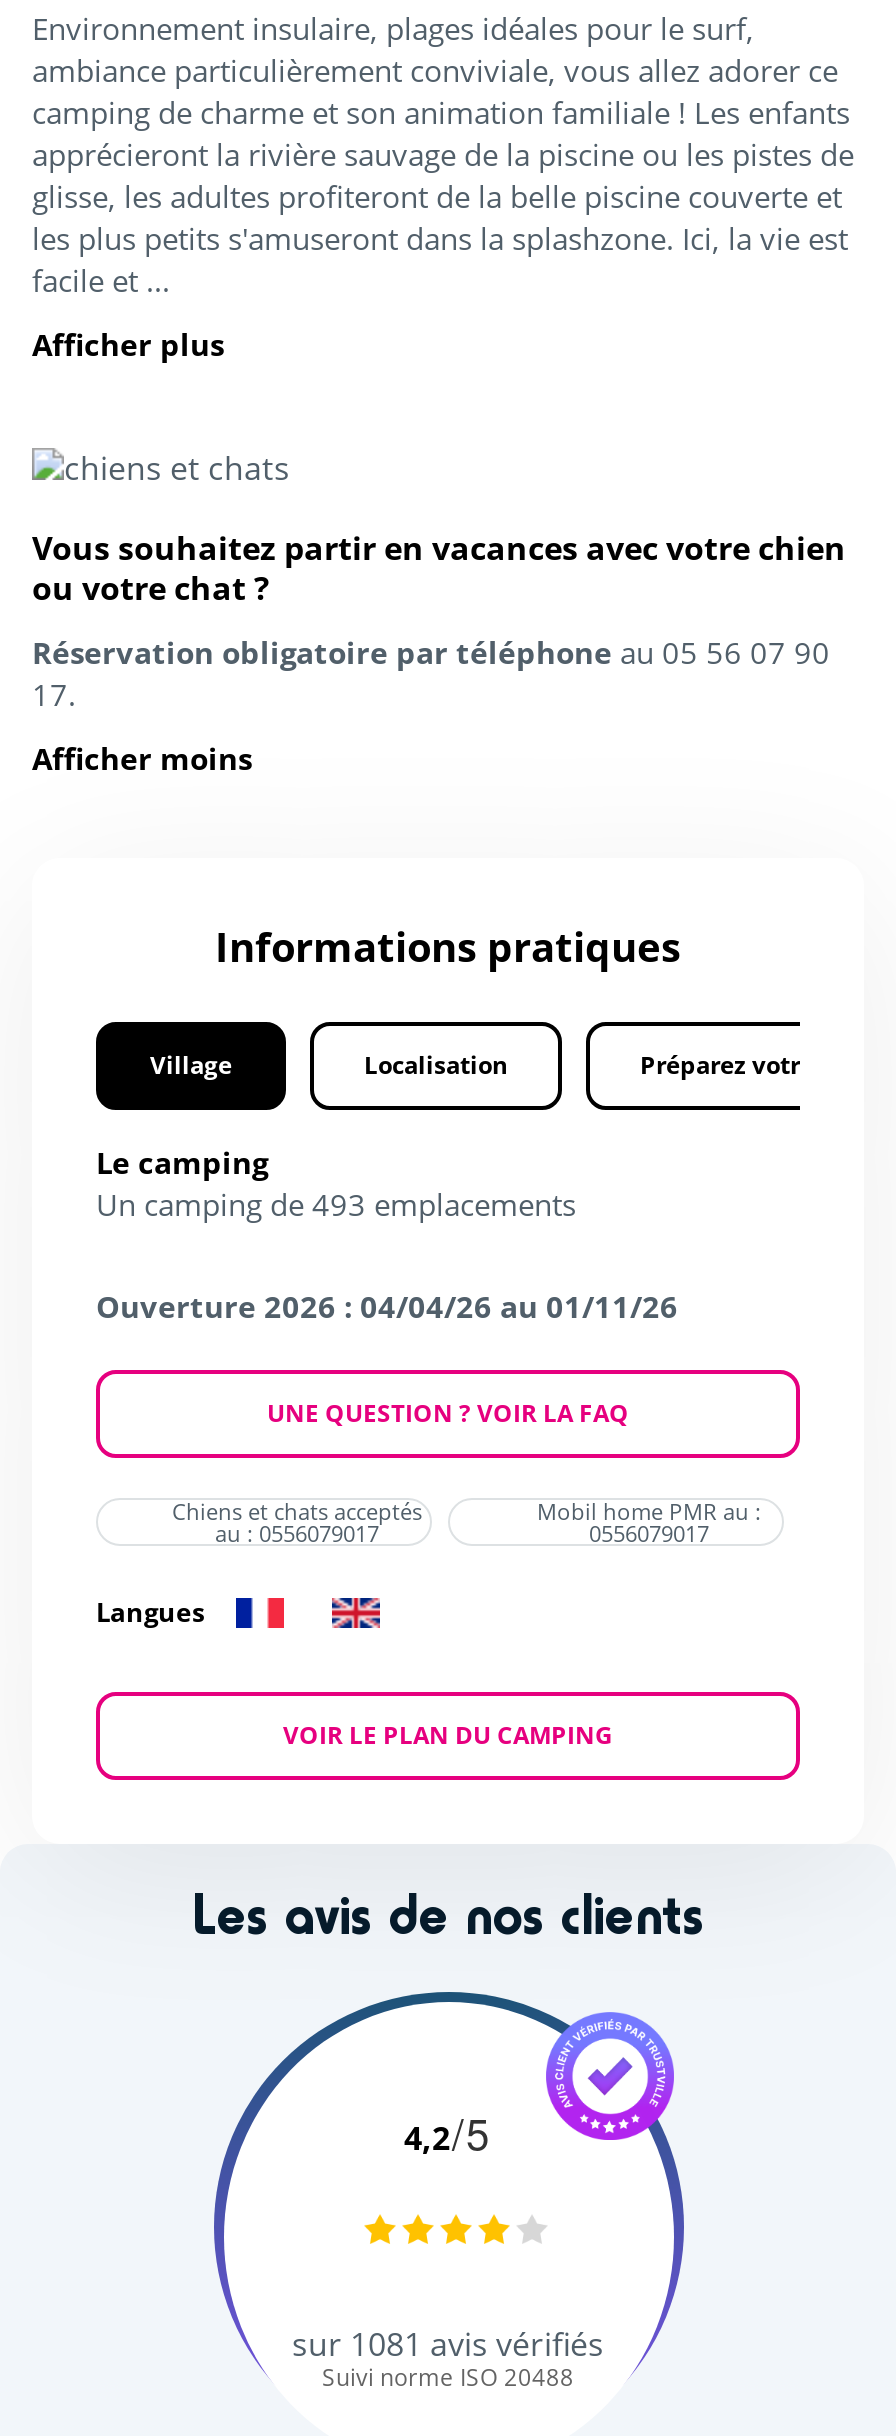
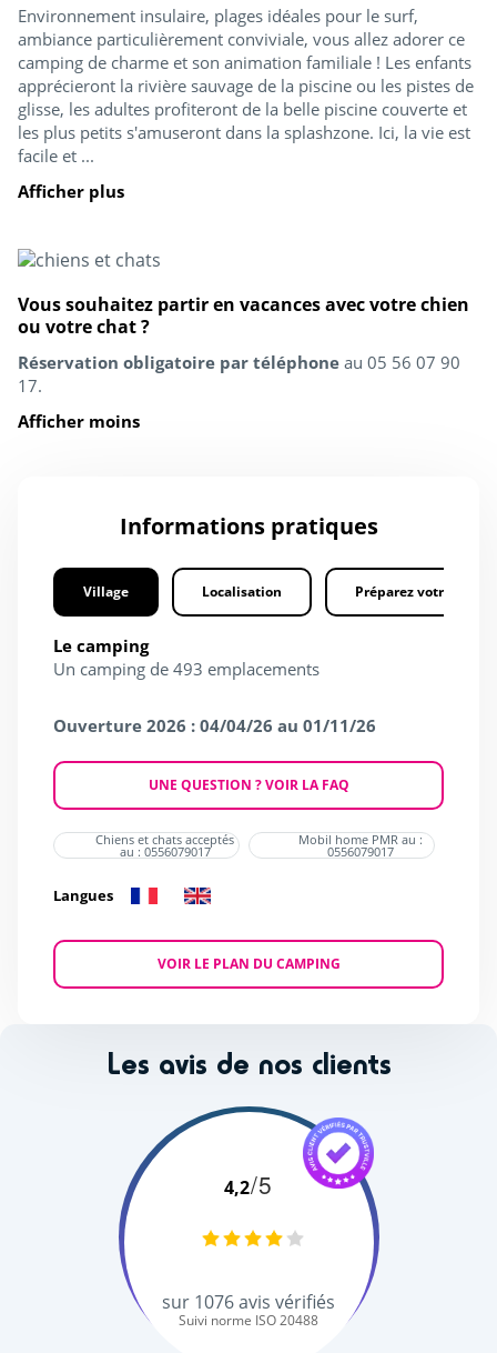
- sur 1081 avis vérifiés
+ sur 1076 avis vérifiés
